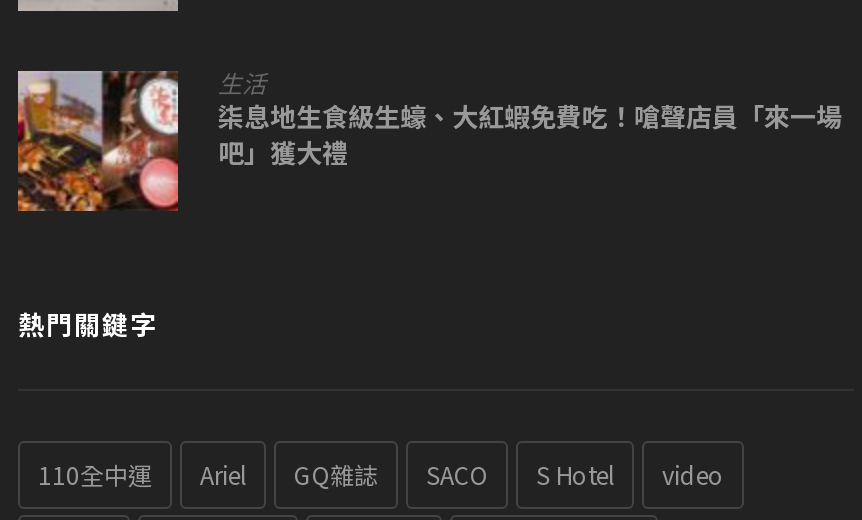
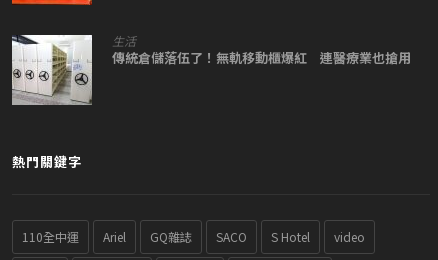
- [image]
- 柒息地生食級生蠔、大紅蝦免費吃！嗆聲店員「來一場
- 吧」獲大禮
+ [image]
+ 傳統倉儲落伍了！無軌移動櫃爆紅 連醫療業也搶用
